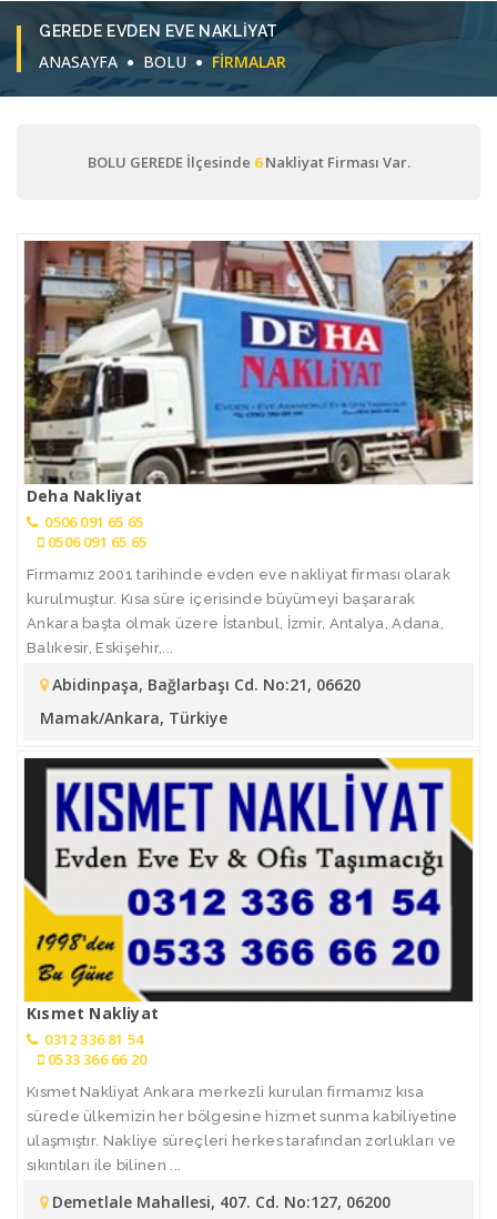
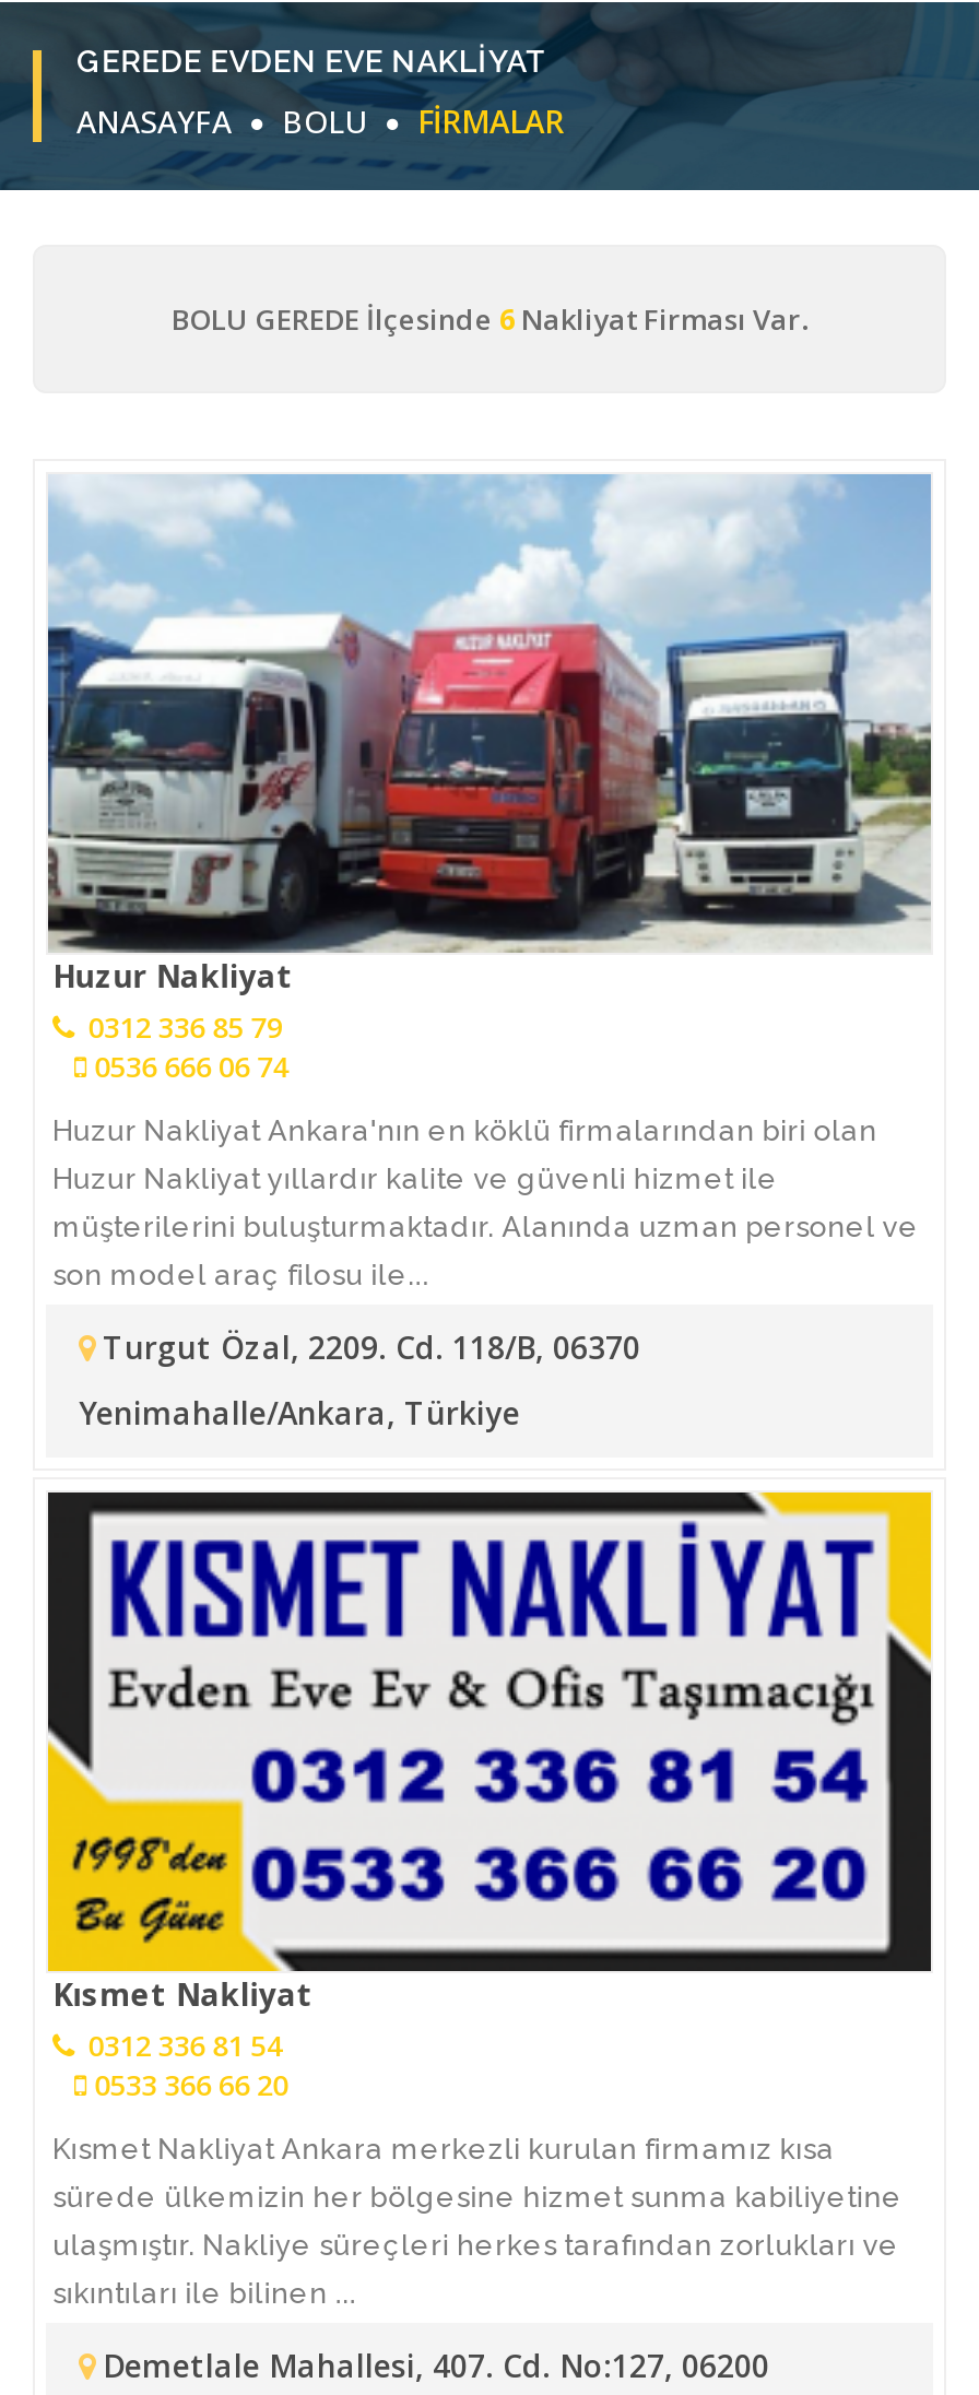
- [image]
- Deha Nakliyat
- 0506 091 65 65
- 0506 091 65 65
+ [image]
+ Huzur Nakliyat
+ 0312 336 85 79
+ 0536 666 06 74

- Firmamız 2001 tarihinde evden eve nakliyat firması olarak
+ Huzur Nakliyat Ankara'nın en köklü firmalarından biri olan

- kurulmuştur. Kısa süre içerisinde büyümeyi başararak
+ Huzur Nakliyat yıllardır kalite ve güvenli hizmet ile

- Ankara başta olmak üzere İstanbul, İzmir, Antalya, Adana,
+ müşterilerini buluşturmaktadır. Alanında uzman personel ve

- Balıkesir, Eskişehir,...
+ son model araç filosu ile...

- Abidinpaşa, Bağlarbaşı Cd. No:21, 06620
+ Turgut Özal, 2209. Cd. 118/B, 06370

- Mamak/Ankara, Türkiye
+ Yenimahalle/Ankara, Türkiye
